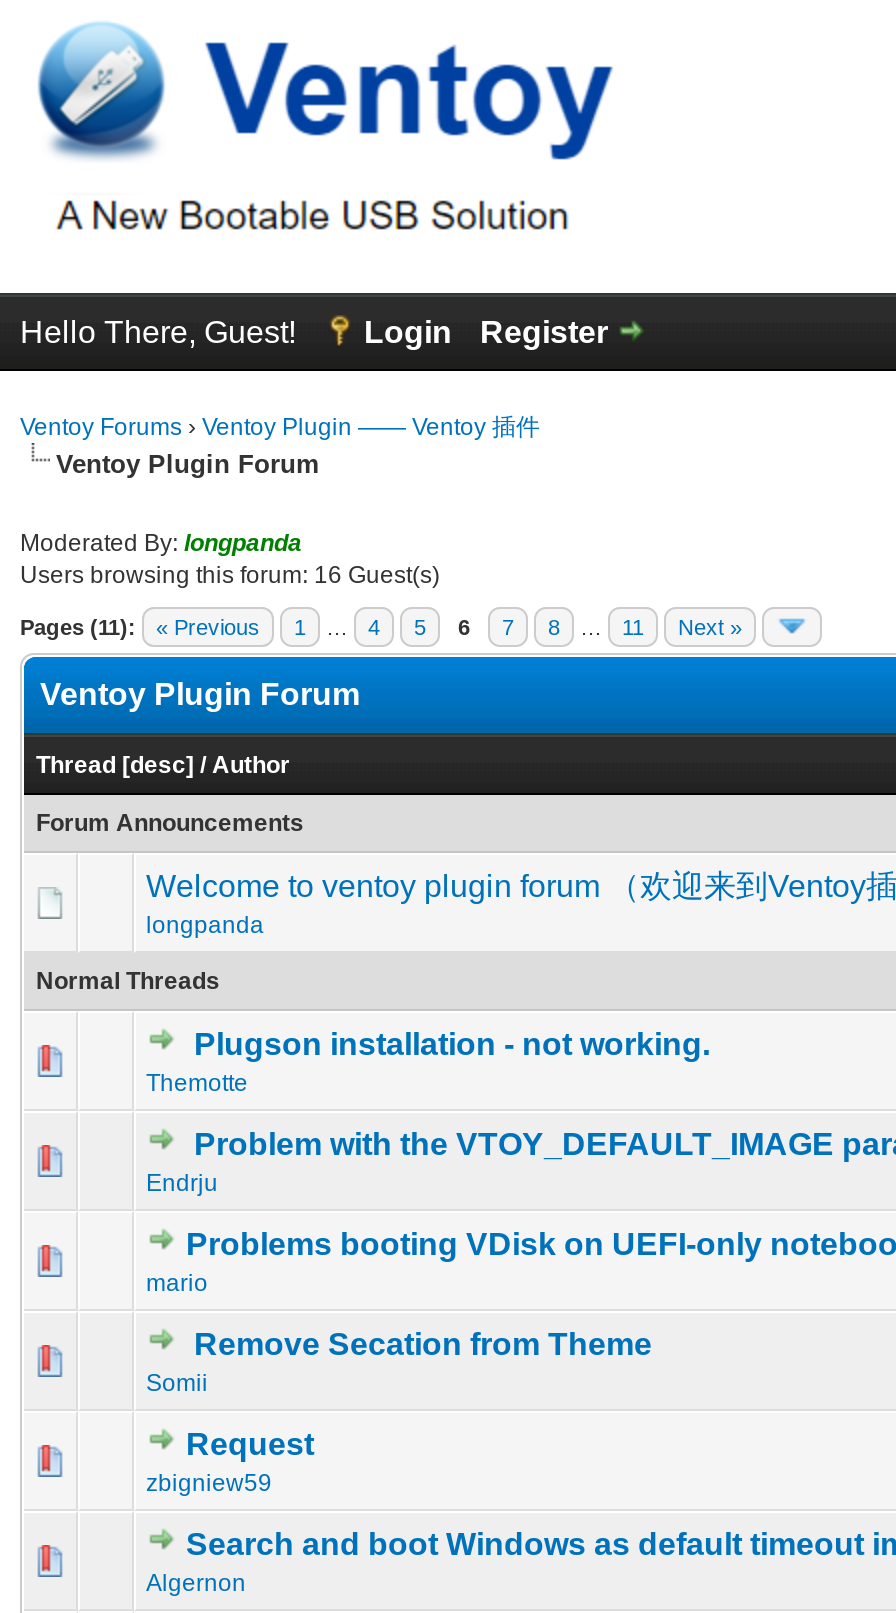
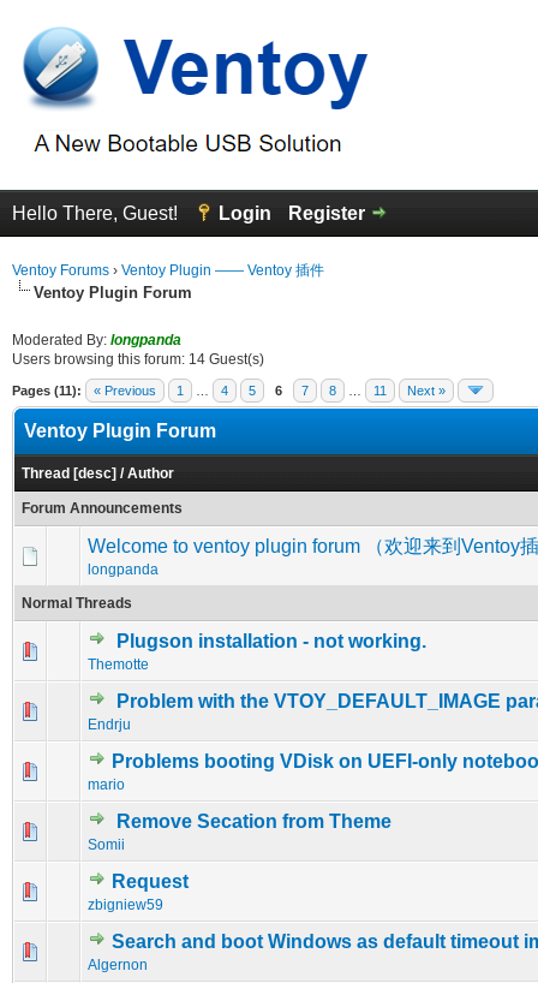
- Users browsing this forum: 16 Guest(s)
+ Users browsing this forum: 14 Guest(s)
